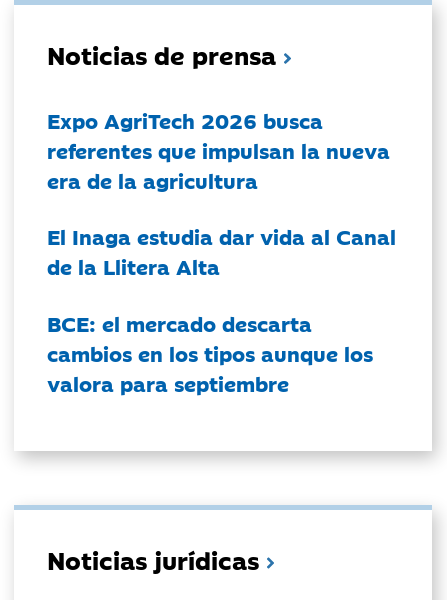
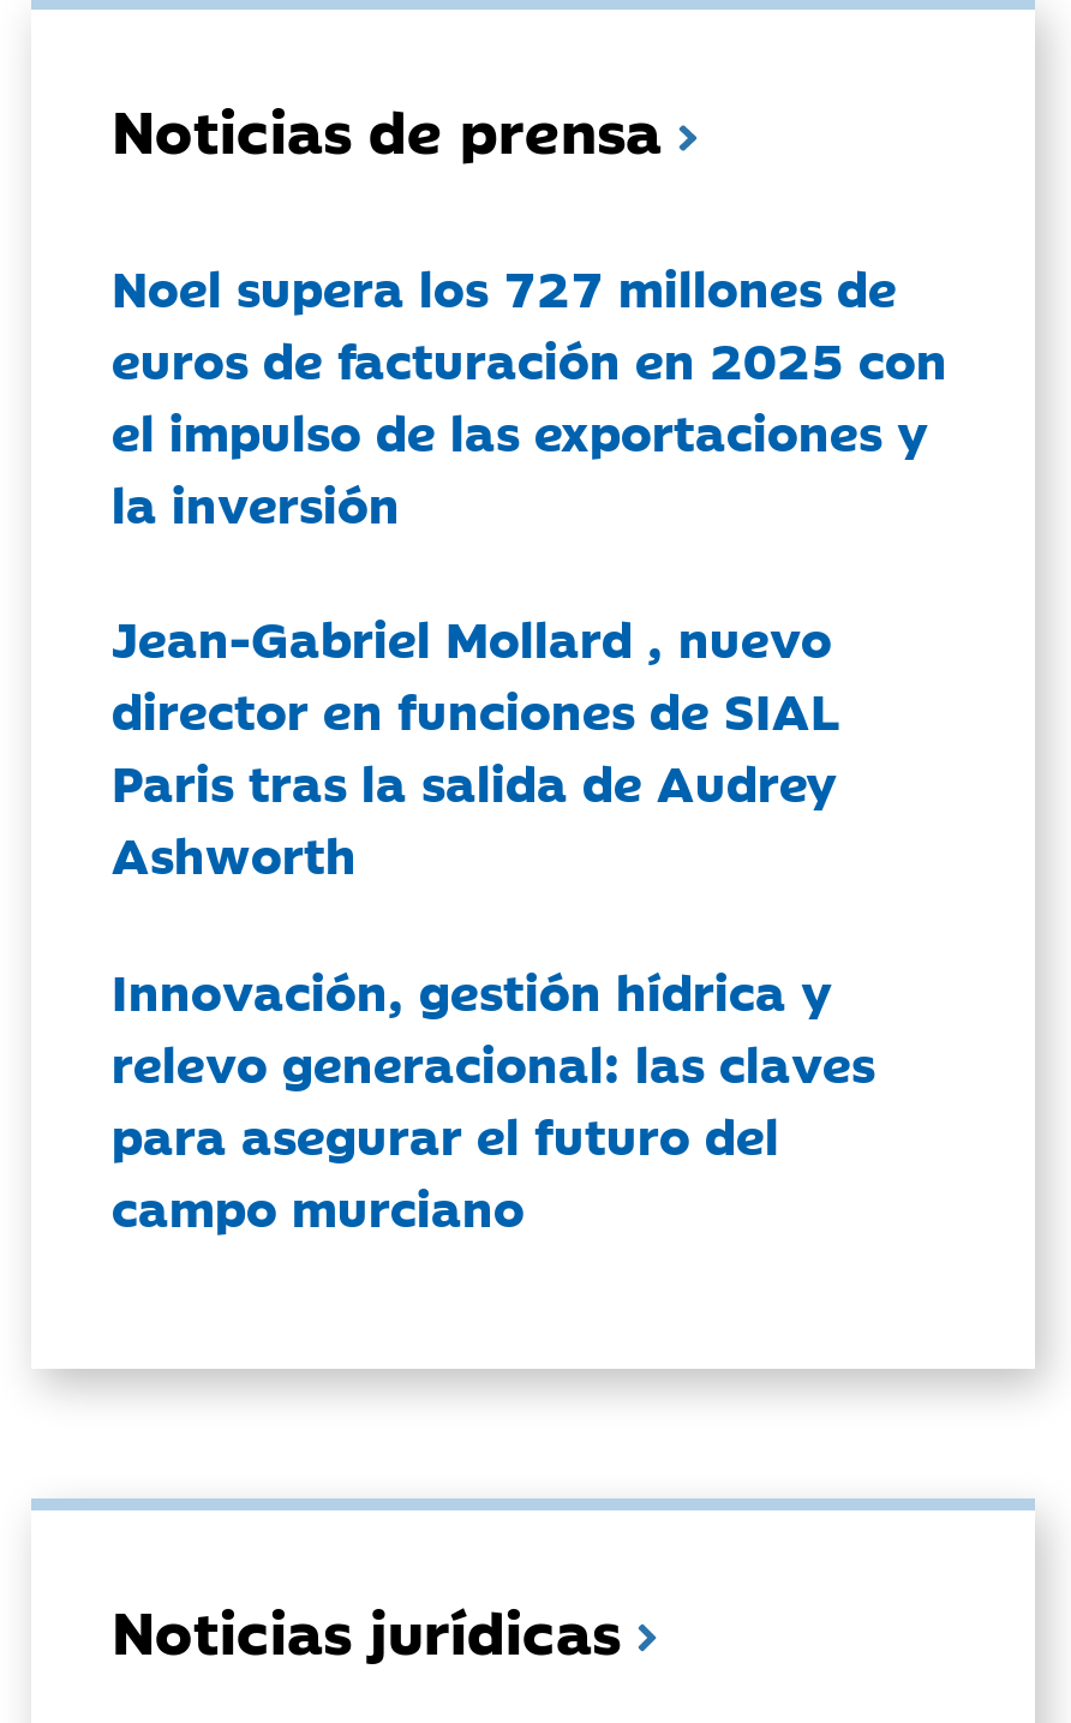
- Expo AgriTech 2026 busca
- referentes que impulsan la nueva
- era de la agricultura
+ Noel supera los 727 millones de
+ euros de facturación en 2025 con
+ el impulso de las exportaciones y
+ la inversión

- El Inaga estudia dar vida al Canal
- de la Llitera Alta
+ Jean-Gabriel Mollard , nuevo
+ director en funciones de SIAL
+ Paris tras la salida de Audrey
+ Ashworth

- BCE: el mercado descarta
- cambios en los tipos aunque los
- valora para septiembre
+ Innovación, gestión hídrica y
+ relevo generacional: las claves
+ para asegurar el futuro del
+ campo murciano
